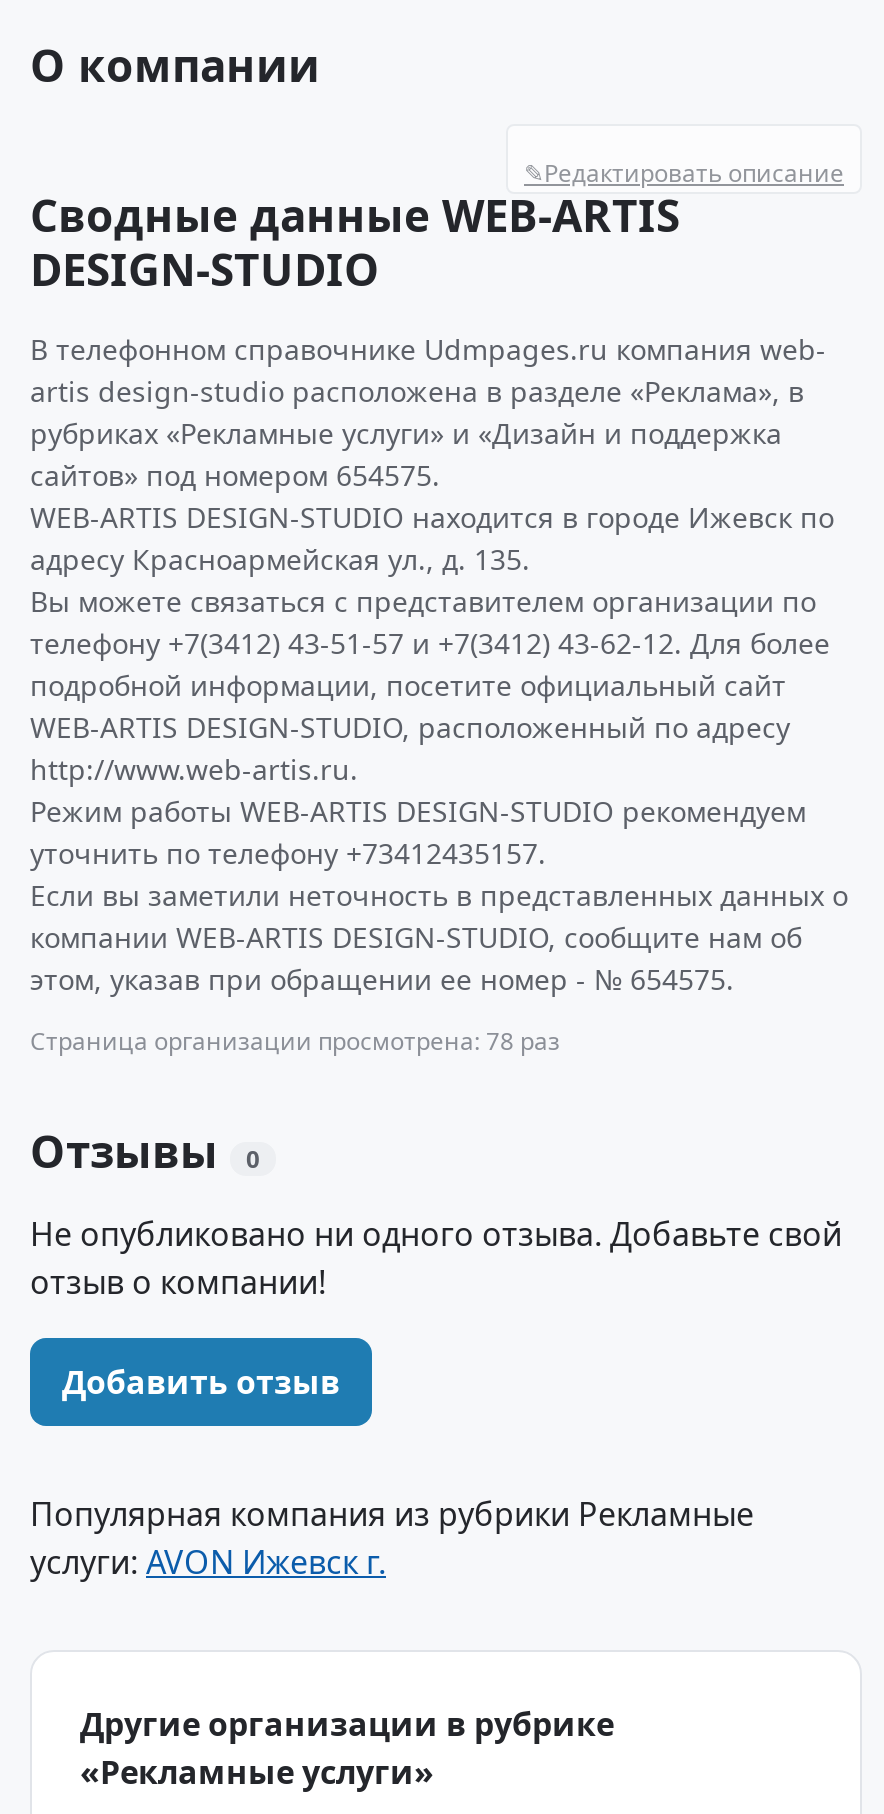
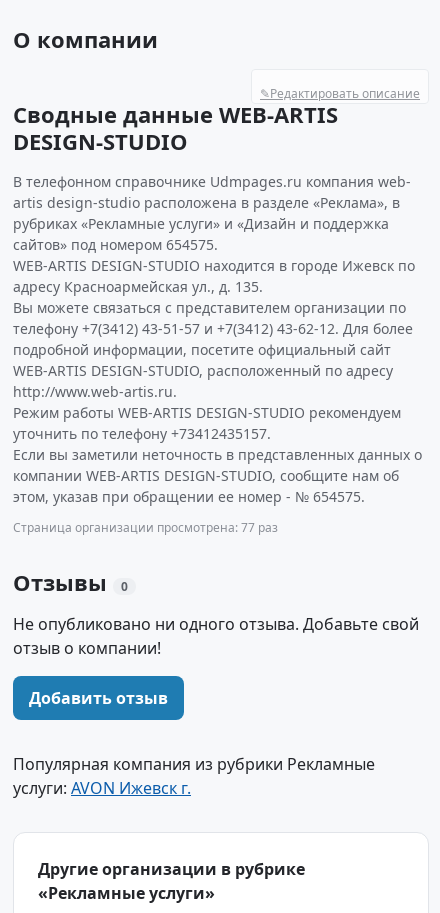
- Страница организации просмотрена: 78 раз
+ Страница организации просмотрена: 77 раз
